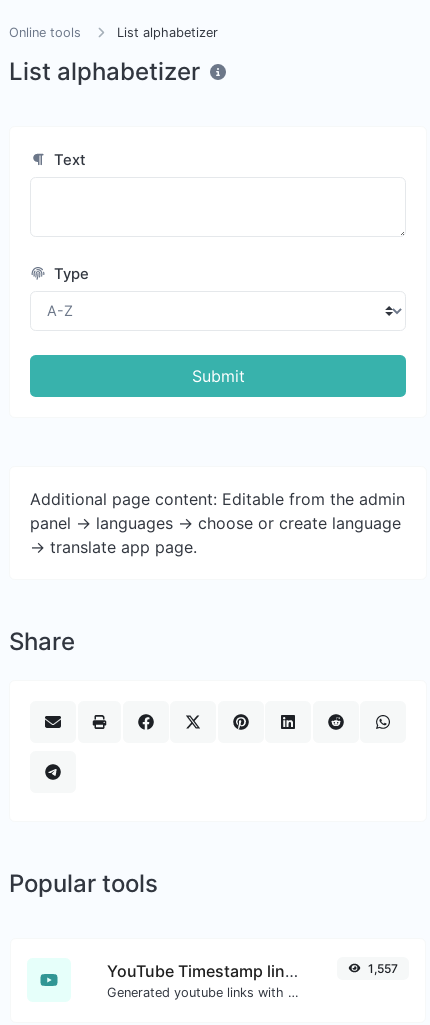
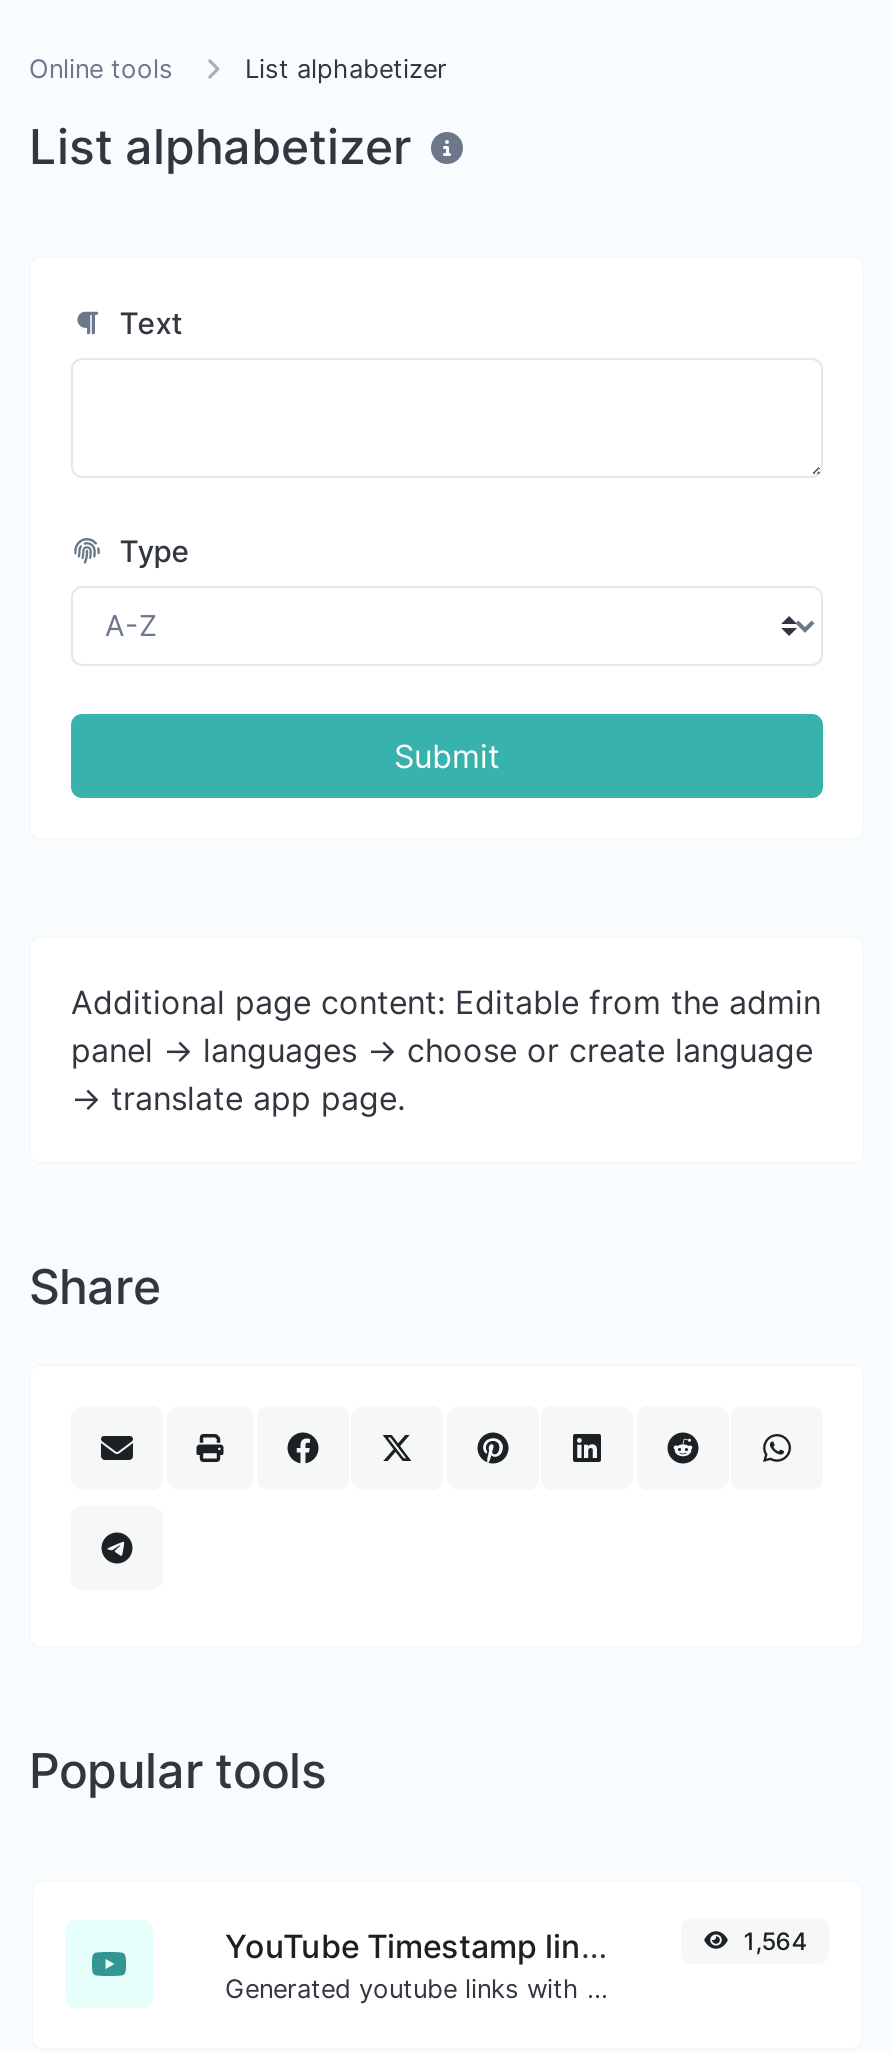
- 1,557
+ 1,564
